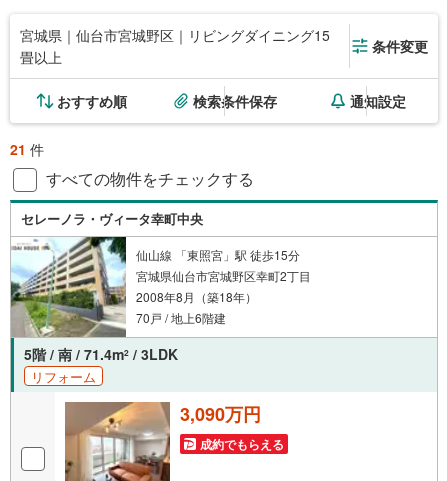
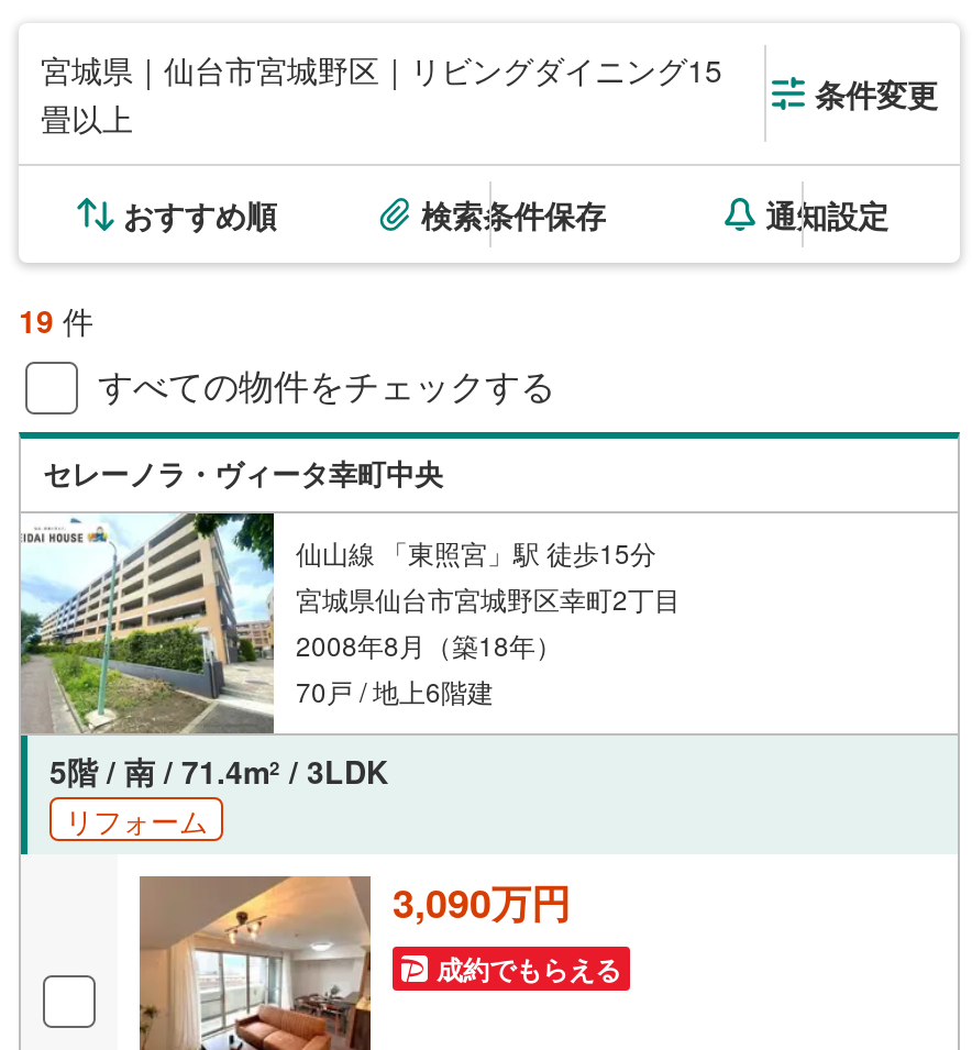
- 21件
+ 19件
